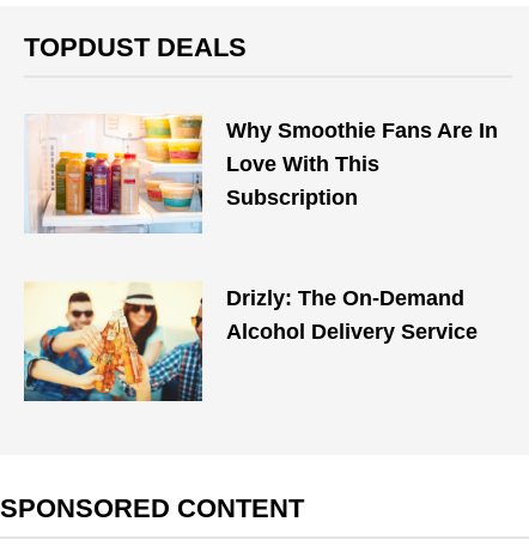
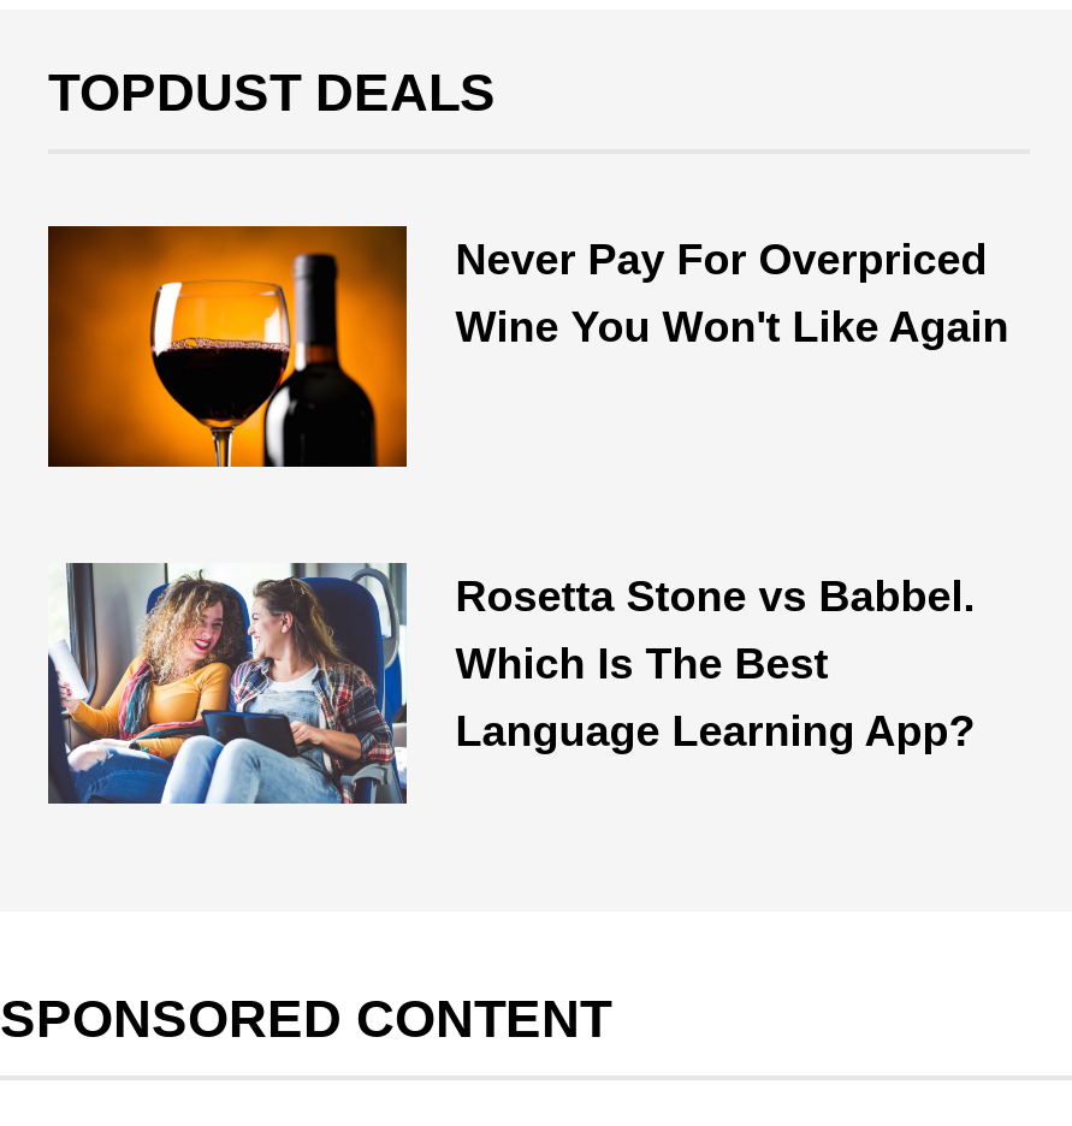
- [image]
- Why Smoothie Fans Are In
- Love With This
- Subscription
+ [image]
+ Never Pay For Overpriced
+ Wine You Won't Like Again

- [image]
- Drizly: The On-Demand
- Alcohol Delivery Service
+ [image]
+ Rosetta Stone vs Babbel.
+ Which Is The Best
+ Language Learning App?
